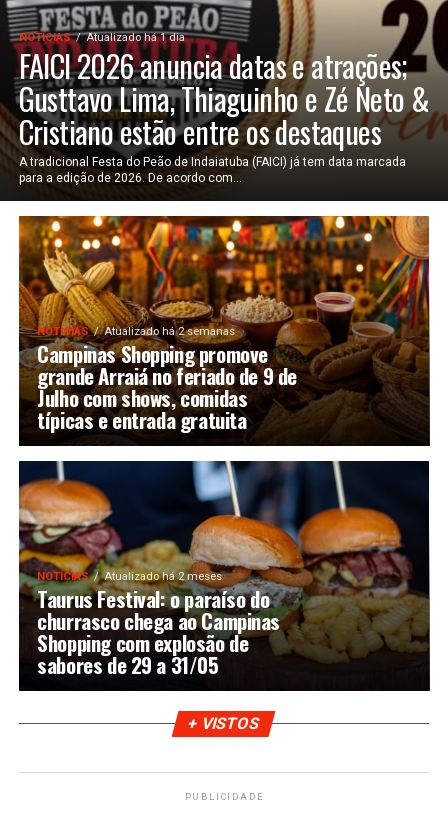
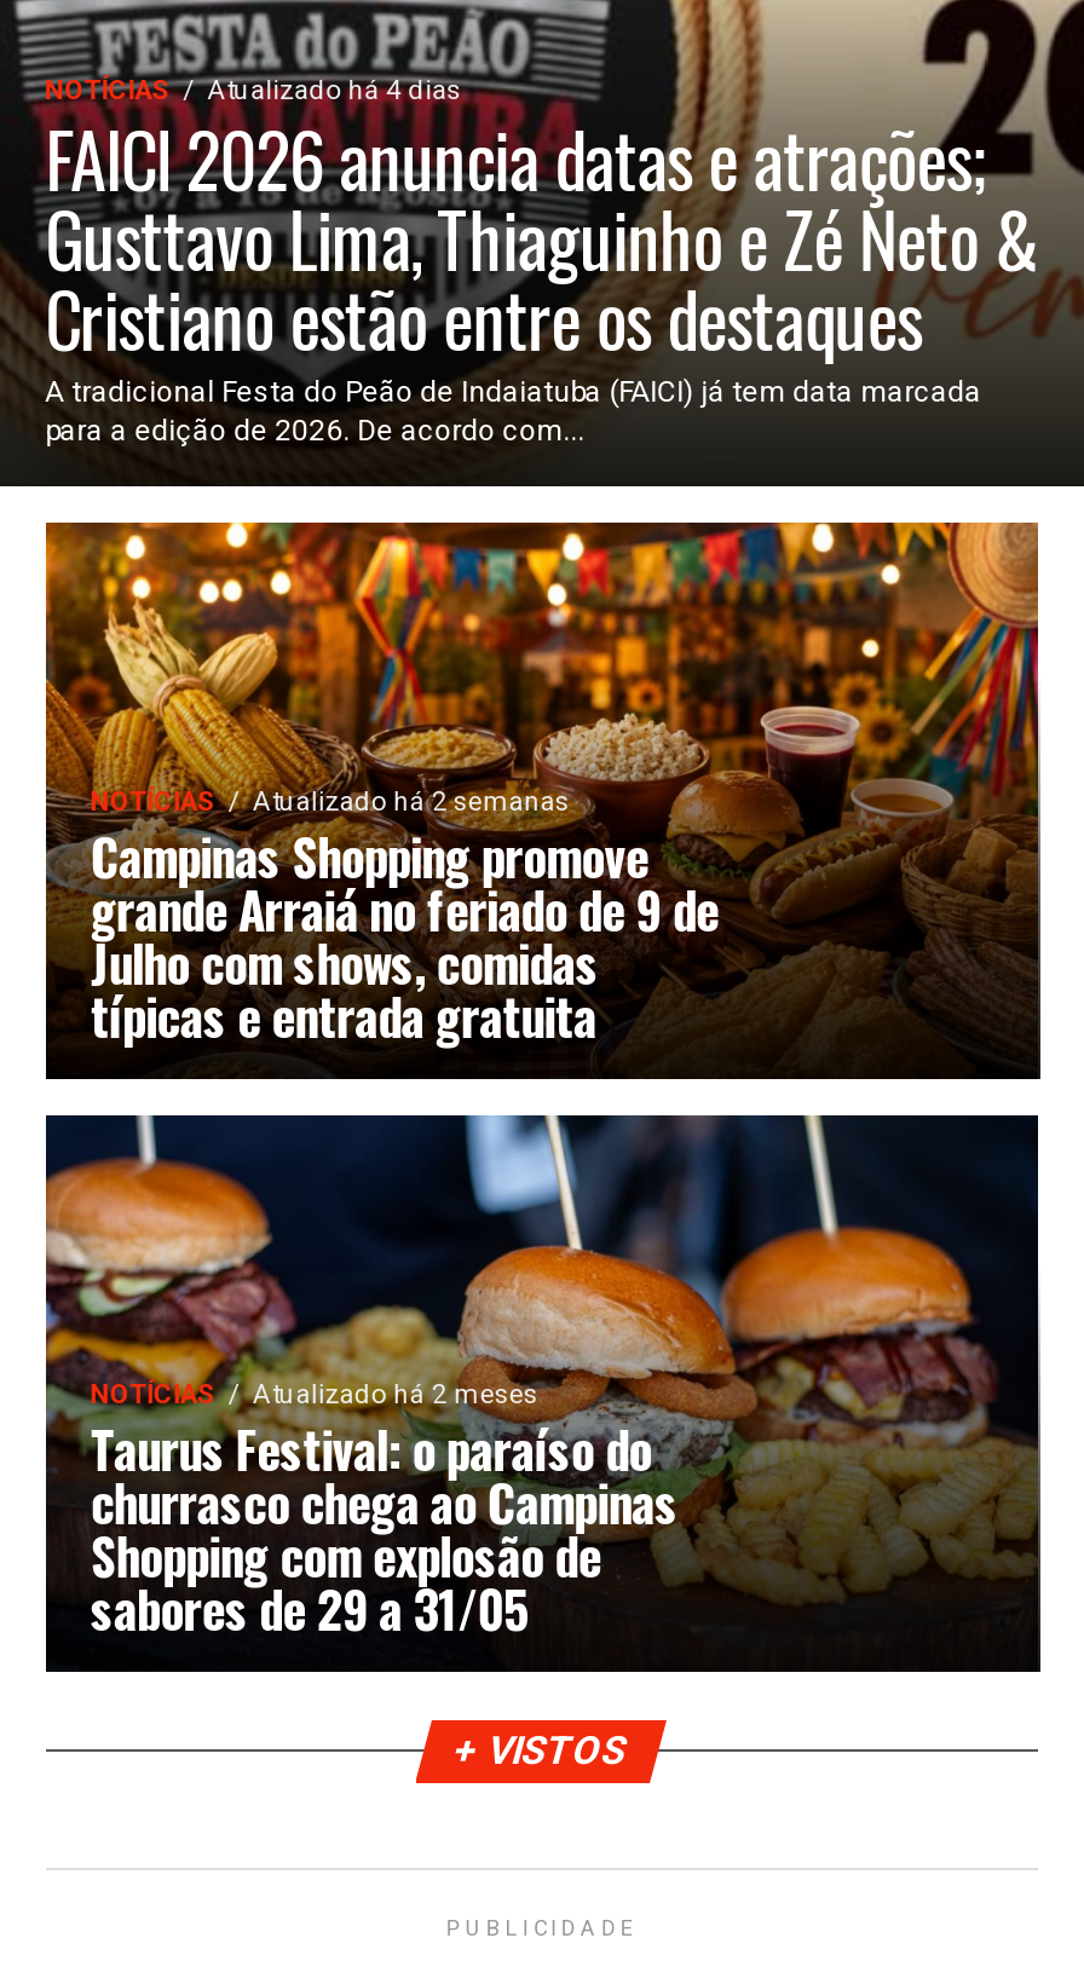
- Atualizado há 1 dia
+ Atualizado há 4 dias
